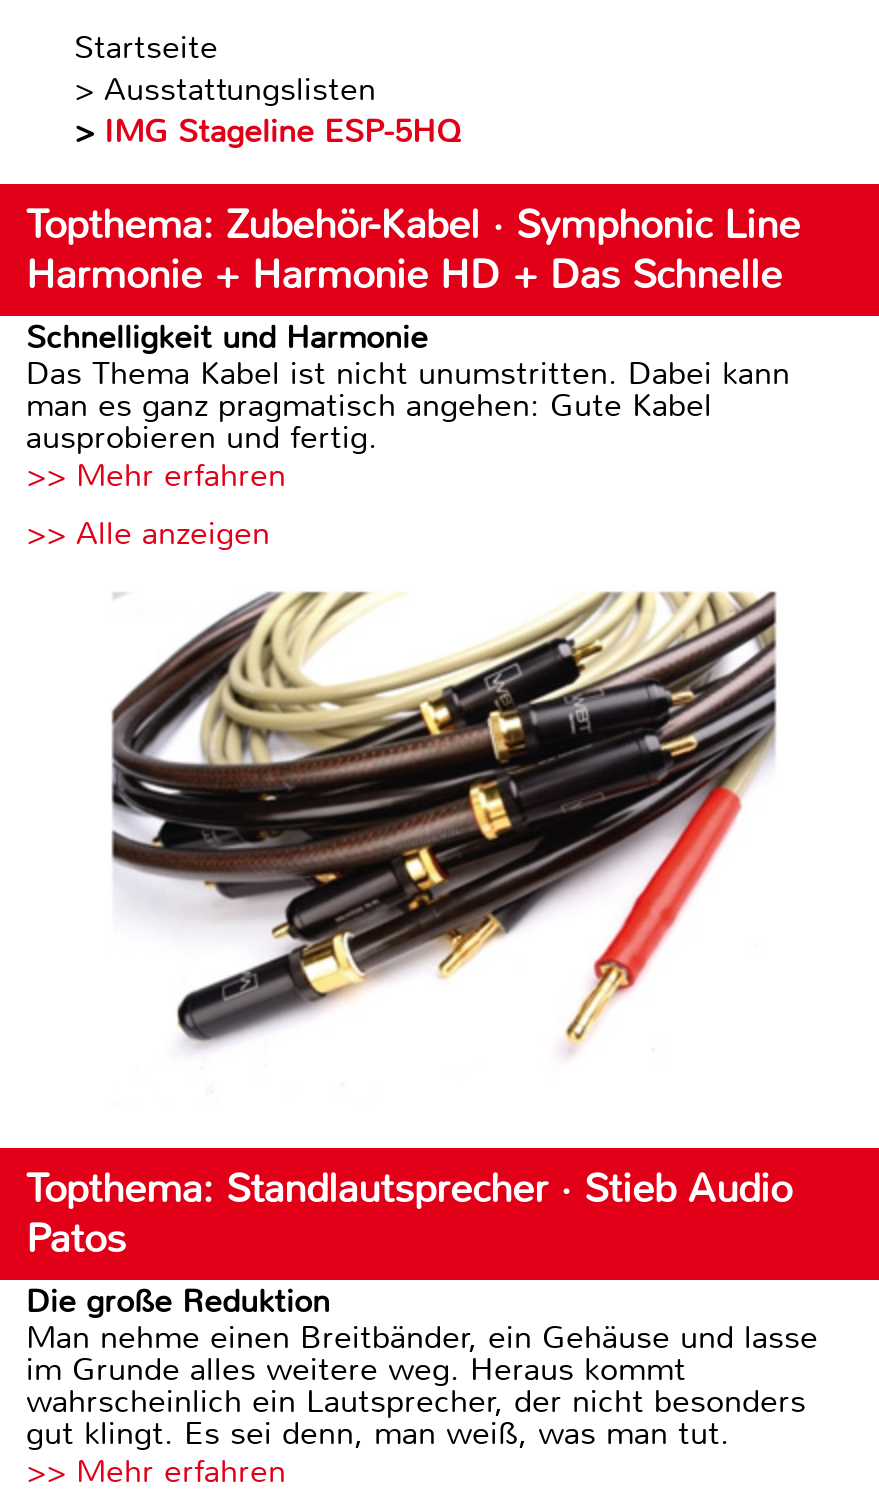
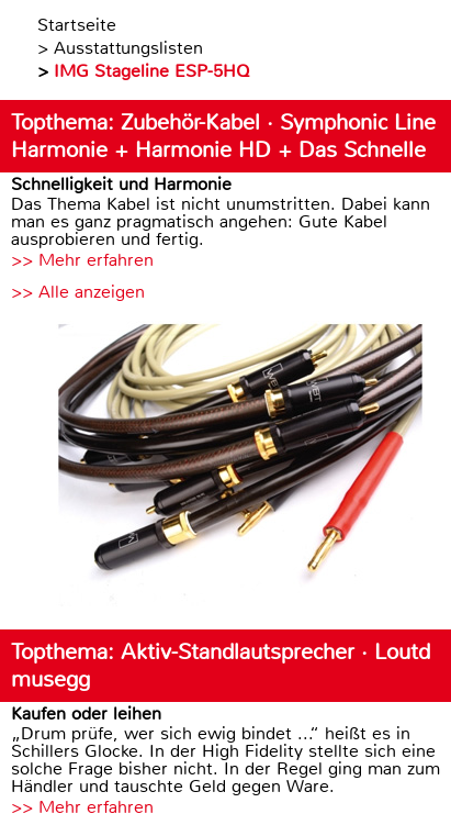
- Topthema: Standlautsprecher · Stieb Audio
- Patos
- Die große Reduktion
- Man nehme einen Breitbänder, ein Gehäuse und lasse
- im Grunde alles weitere weg. Heraus kommt
- wahrscheinlich ein Lautsprecher, der nicht besonders
- gut klingt. Es sei denn, man weiß, was man tut.
+ Topthema: Aktiv-Standlautsprecher · Loutd
+ musegg
+ Kaufen oder leihen
+ „Drum prüfe, wer sich ewig bindet ...“ heißt es in
+ Schillers Glocke. In der High Fidelity stellte sich eine
+ solche Frage bisher nicht. In der Regel ging man zum
+ Händler und tauschte Geld gegen Ware.
